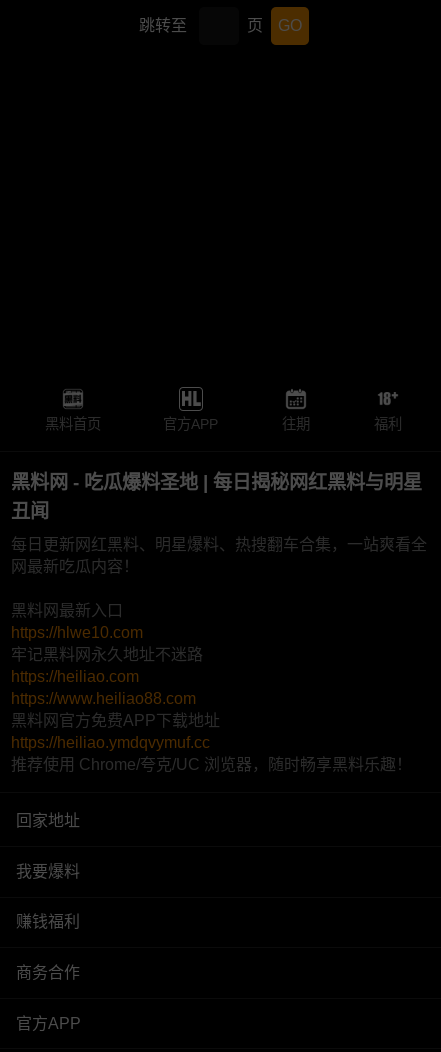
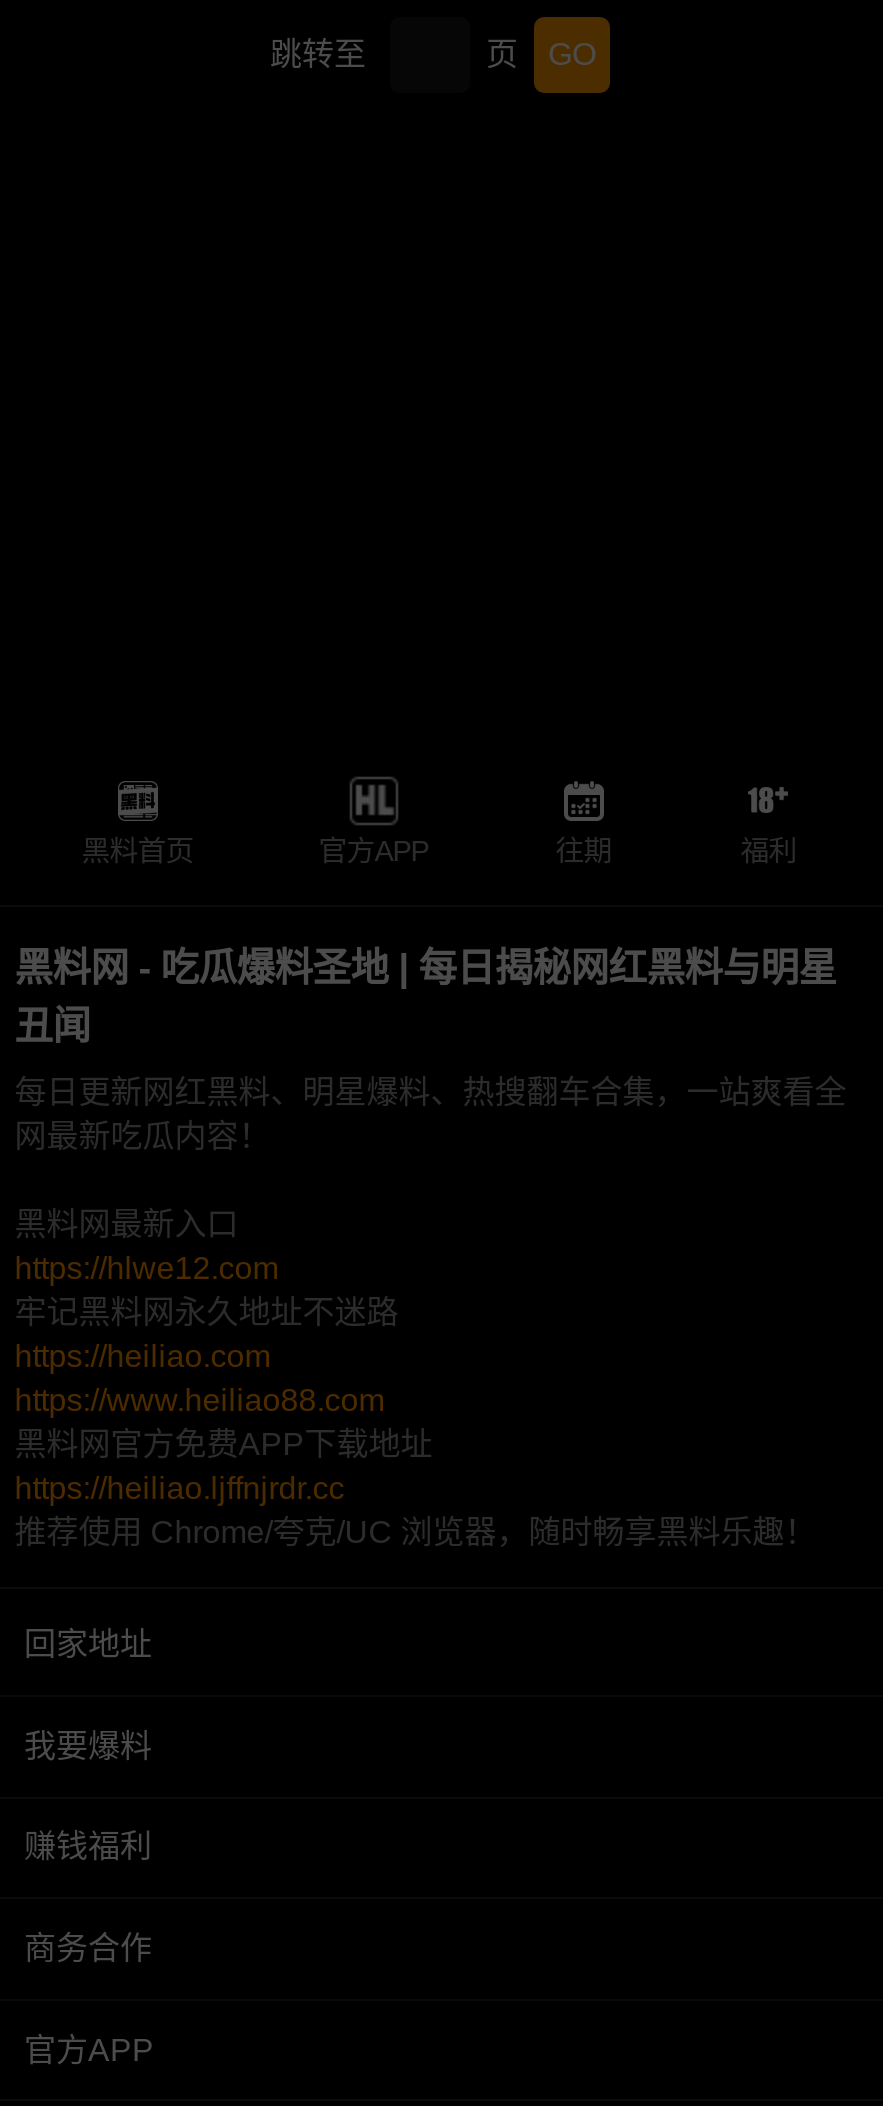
- https://hlwe10.com
+ https://hlwe12.com

- https://heiliao.ymdqvymuf.cc
+ https://heiliao.ljffnjrdr.cc
